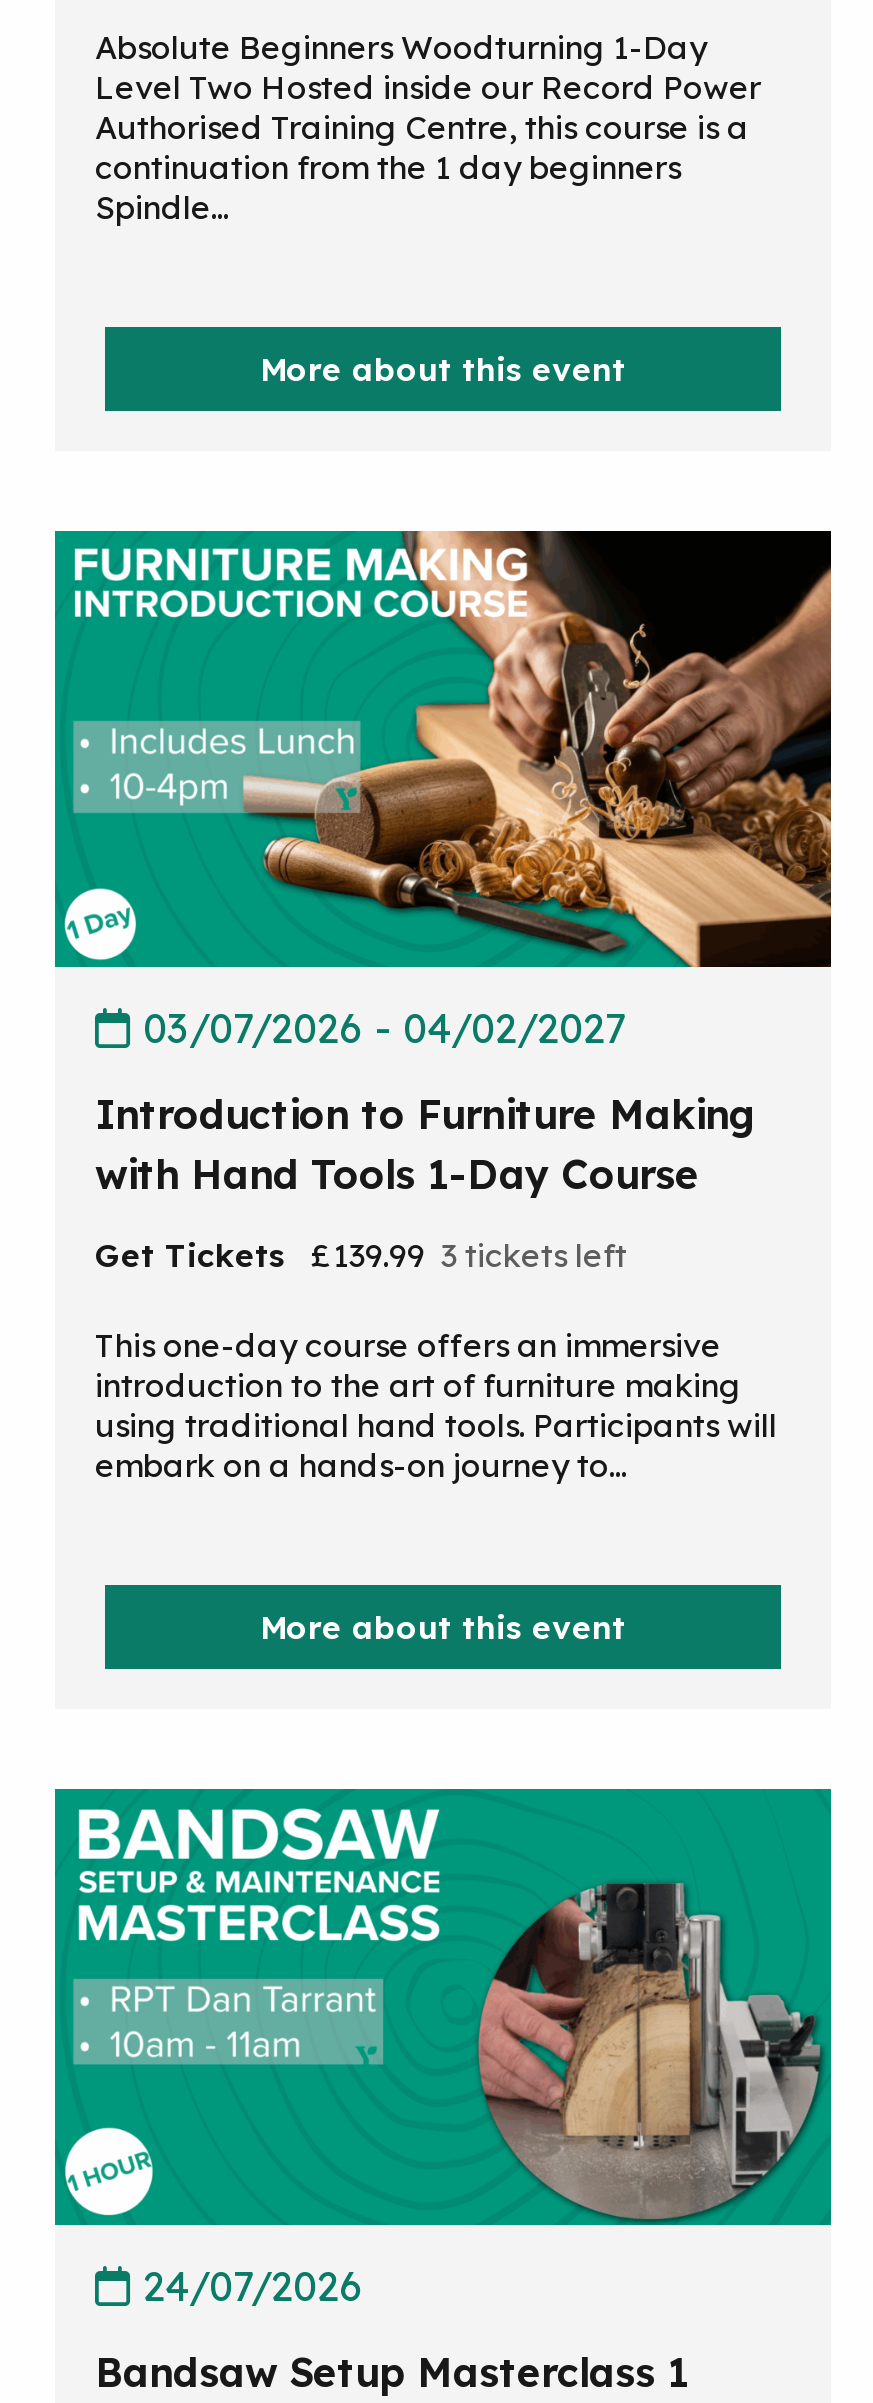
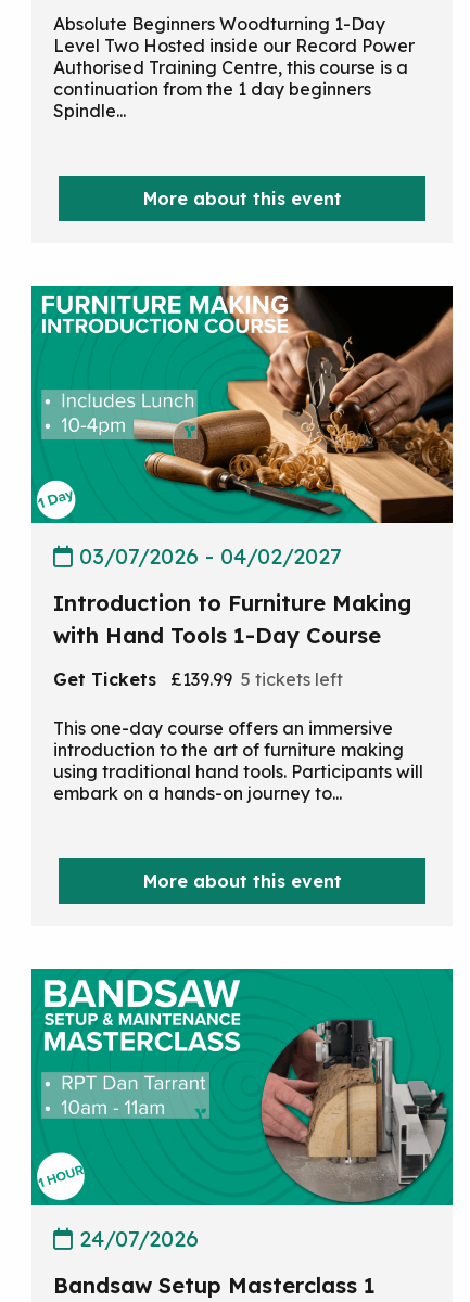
- Get Tickets £139.99 3 tickets left
+ Get Tickets £139.99 5 tickets left
